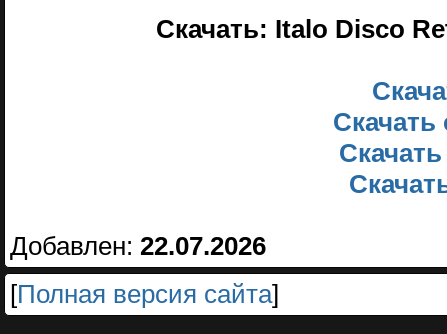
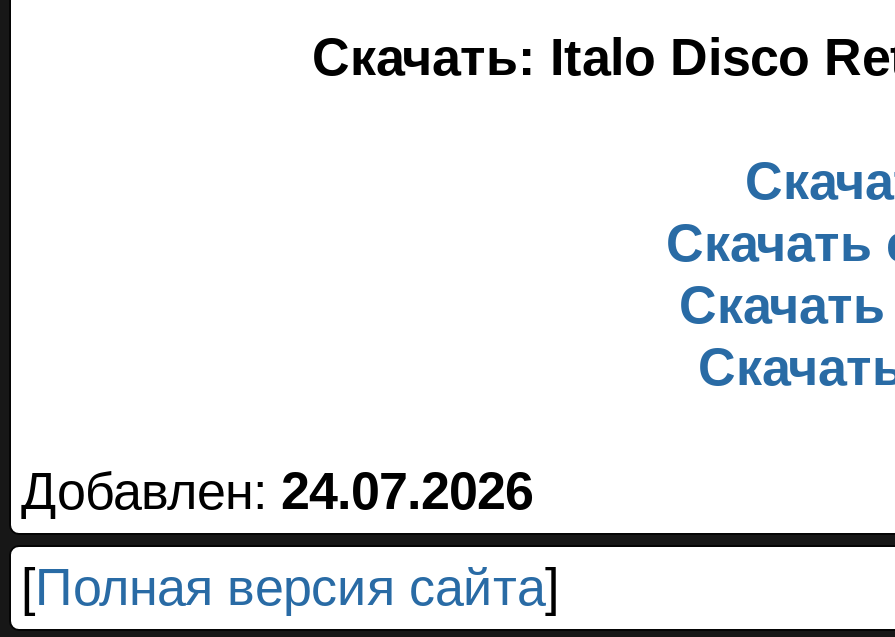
- Добавлен: 22.07.2026
+ Добавлен: 24.07.2026
